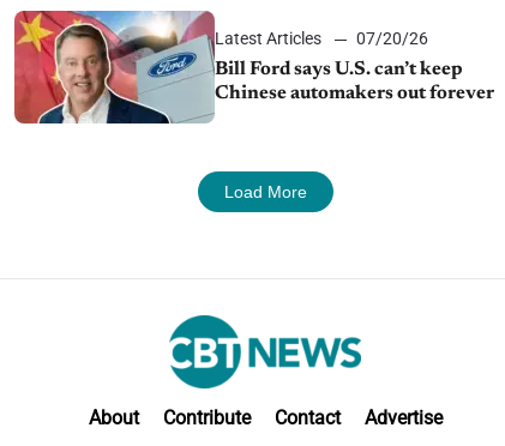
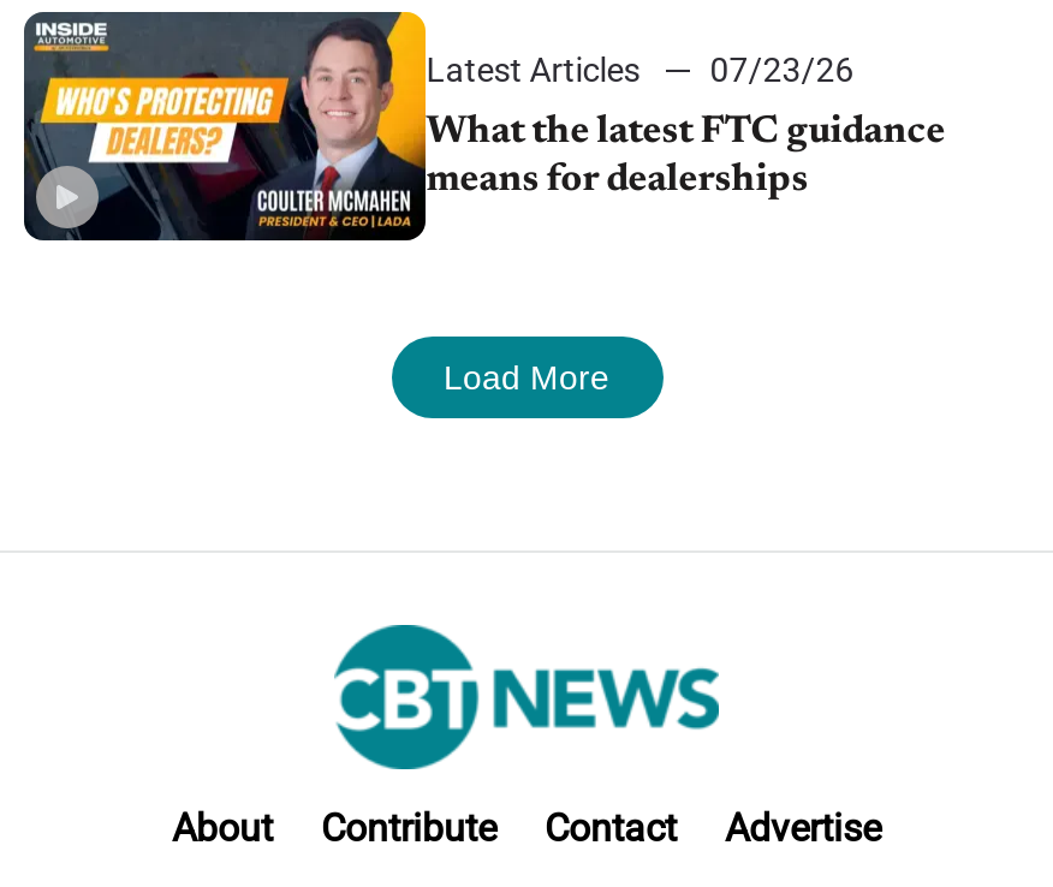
- [image]
- Latest Articles 07/20/26
+ [image]
+ Latest Articles 07/23/26

- Bill Ford says U.S. can’t keep
- Chinese automakers out forever
+ What the latest FTC guidance
+ means for dealerships
